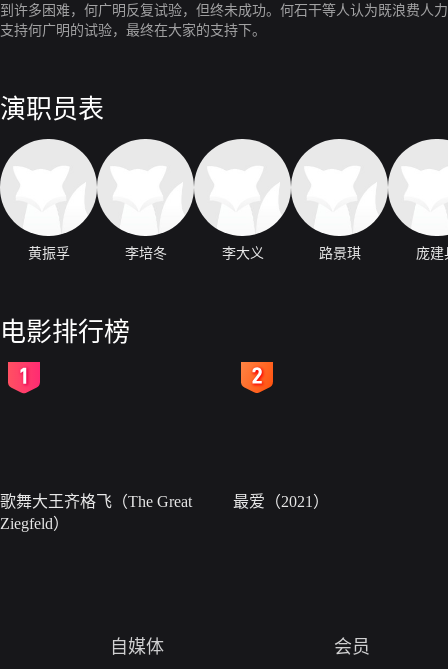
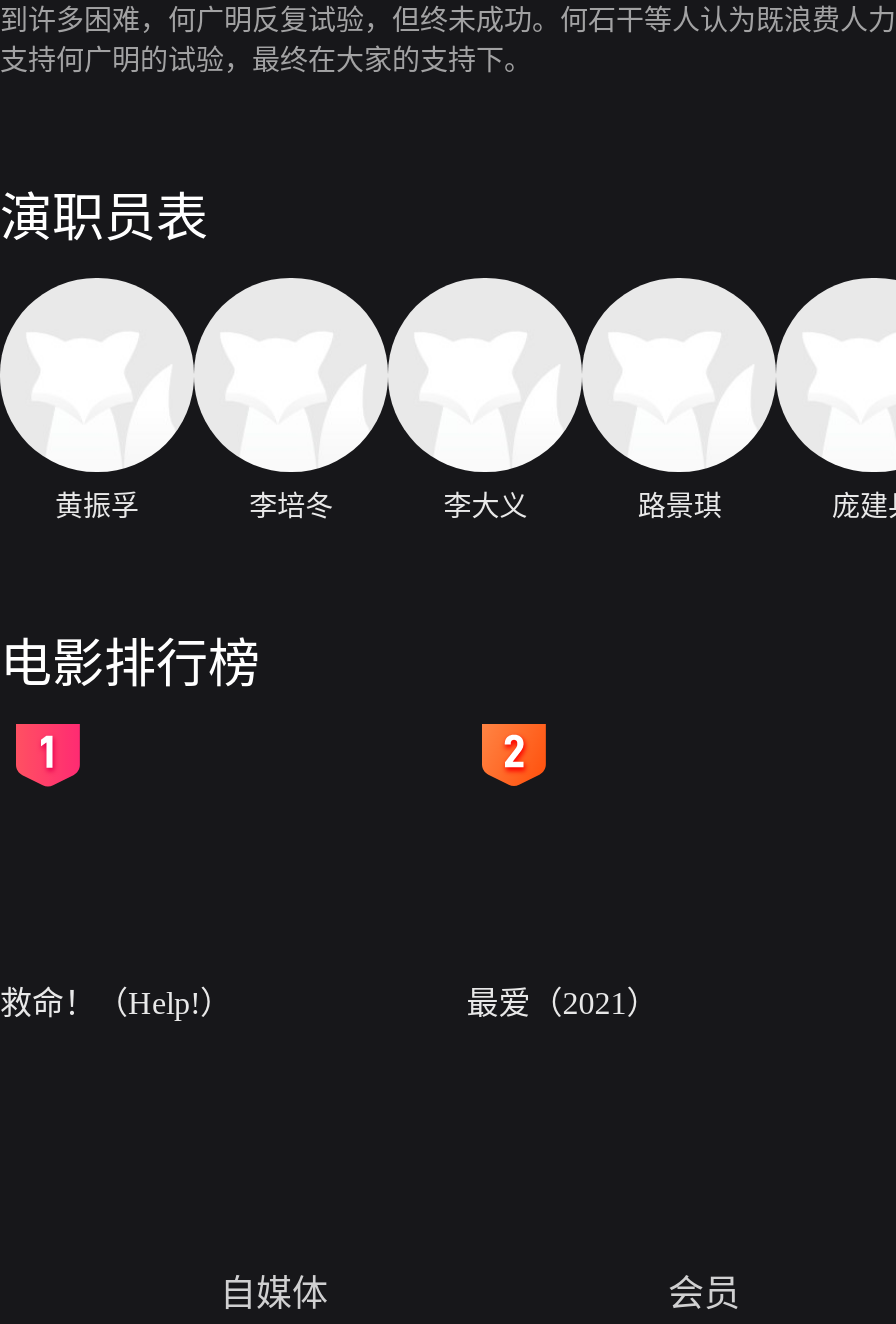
- 歌舞大王齐格飞（The Great
- Ziegfeld）
+ 救命！（Help!）
